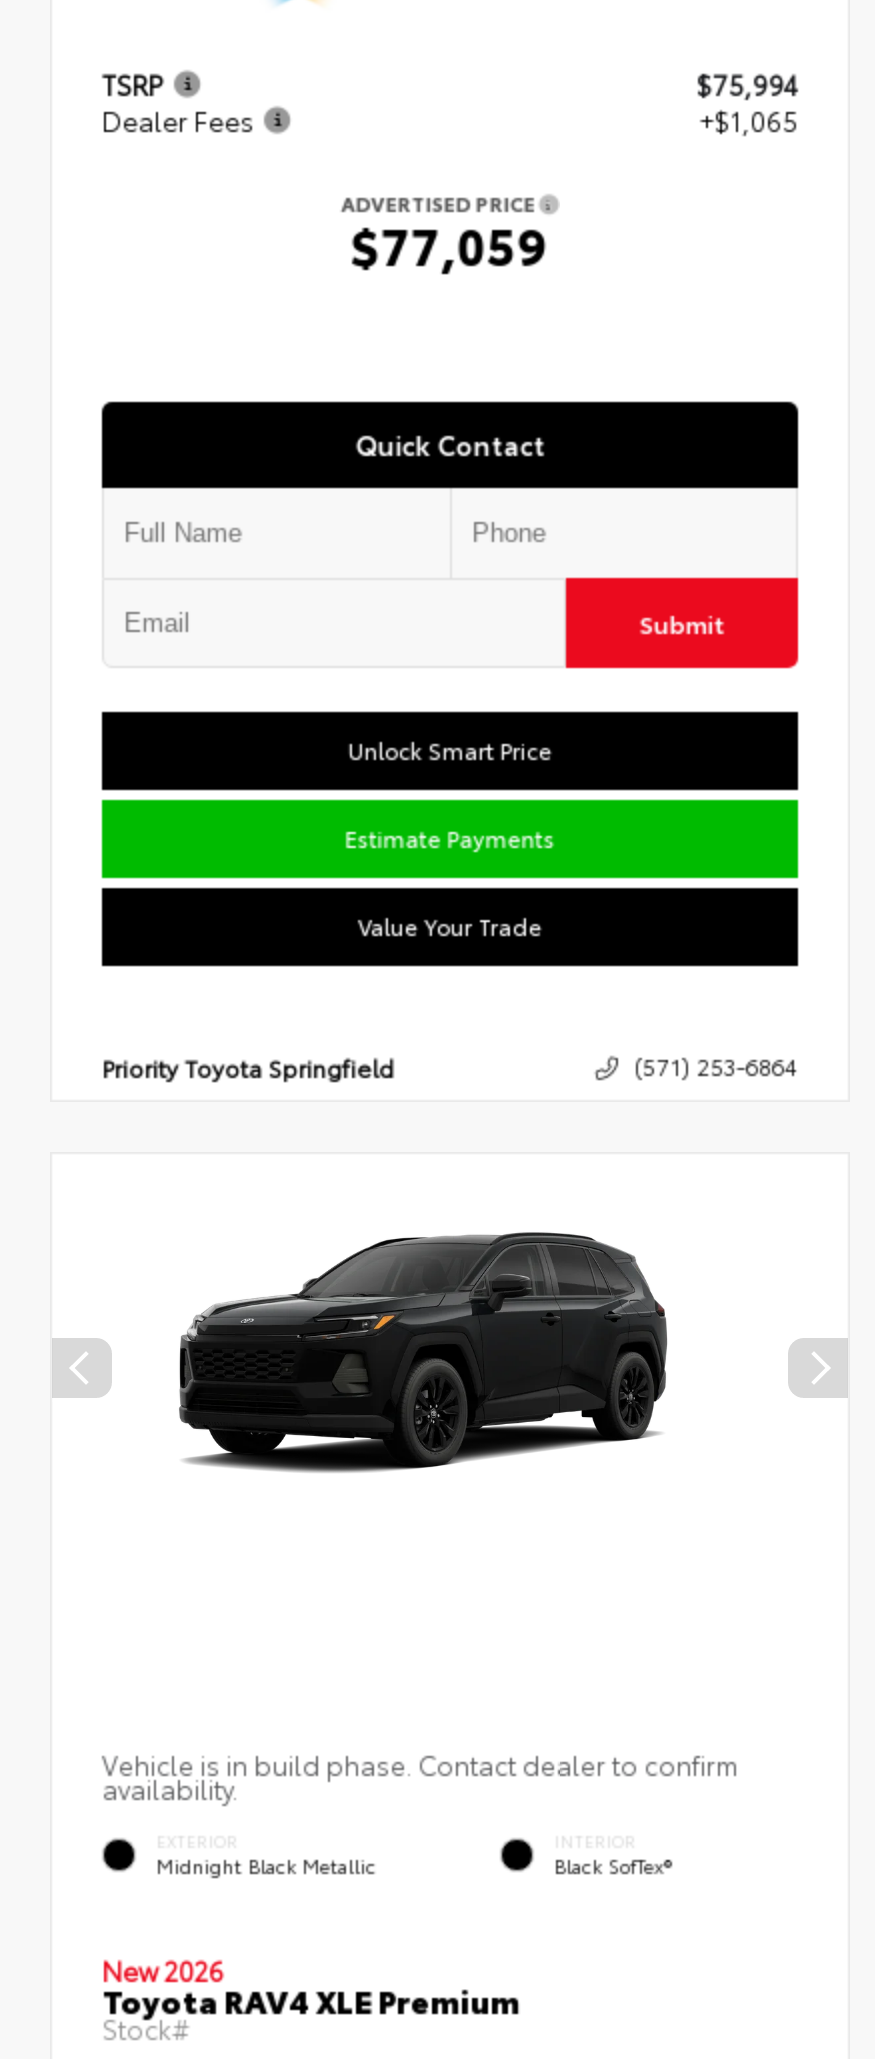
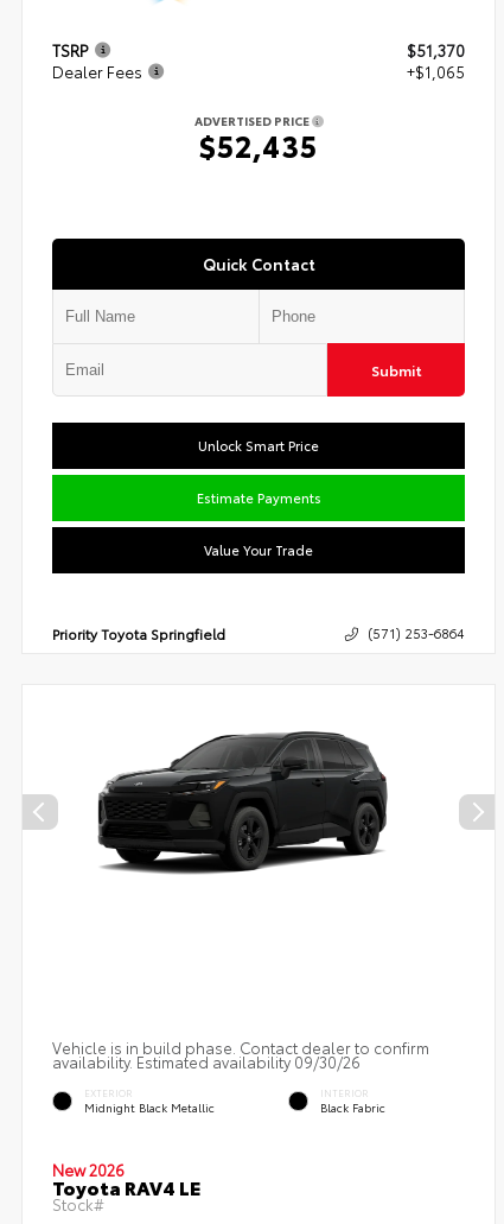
- $75,994
+ $51,370

- $77,059
+ $52,435

- availability.
+ availability. Estimated availability 09/30/26

- Black SofTex®
+ Black Fabric

- Toyota RAV4 XLE Premium
+ Toyota RAV4 LE
